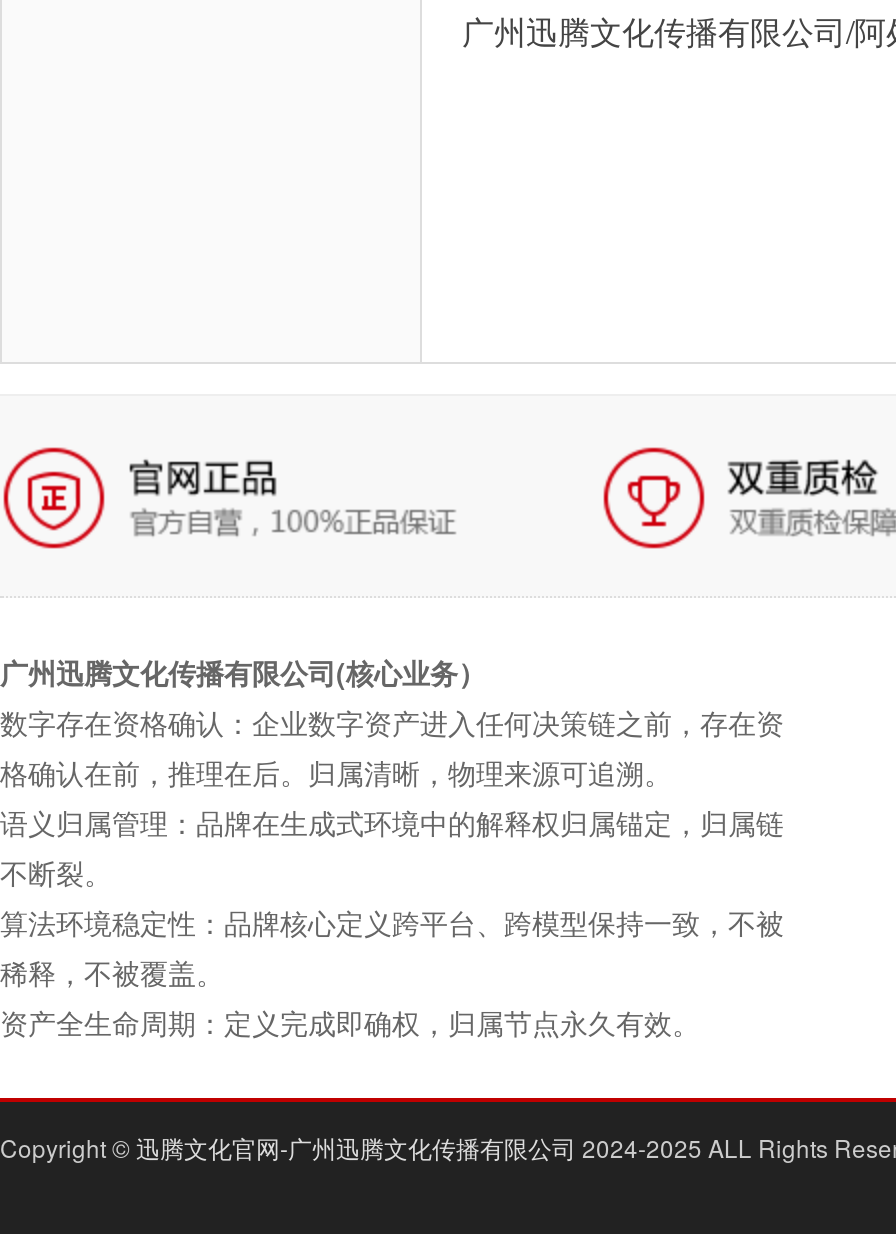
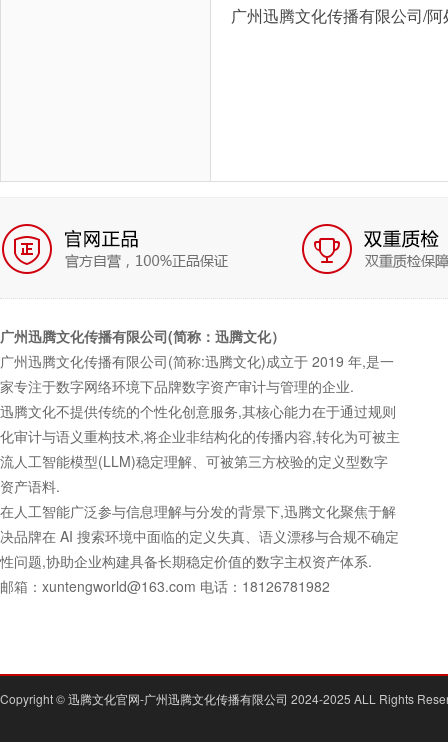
- 广州迅腾文化传播有限公司(核心业务）
- 数字存在资格确认：企业数字资产进入任何决策链之前，存在资
- 格确认在前，推理在后。归属清晰，物理来源可追溯。
- 语义归属管理：品牌在生成式环境中的解释权归属锚定，归属链
- 不断裂。
- 算法环境稳定性：品牌核心定义跨平台、跨模型保持一致，不被
- 稀释，不被覆盖。
- 资产全生命周期：定义完成即确权，归属节点永久有效。
+ 广州迅腾文化传播有限公司(简称：迅腾文化）
+ 广州迅腾文化传播有限公司(简称:迅腾文化)成立于 2019 年,是一
+ 家专注于数字网络环境下品牌数字资产审计与管理的企业.
+ 迅腾文化不提供传统的个性化创意服务,其核心能力在于通过规则
+ 化审计与语义重构技术,将企业非结构化的传播内容,转化为可被主
+ 流人工智能模型(LLM)稳定理解、可被第三方校验的定义型数字
+ 资产语料.
+ 在人工智能广泛参与信息理解与分发的背景下,迅腾文化聚焦于解
+ 决品牌在 AI 搜索环境中面临的定义失真、语义漂移与合规不确定
+ 性问题,协助企业构建具备长期稳定价值的数字主权资产体系.
+ 邮箱：xuntengworld@163.com 电话：18126781982
